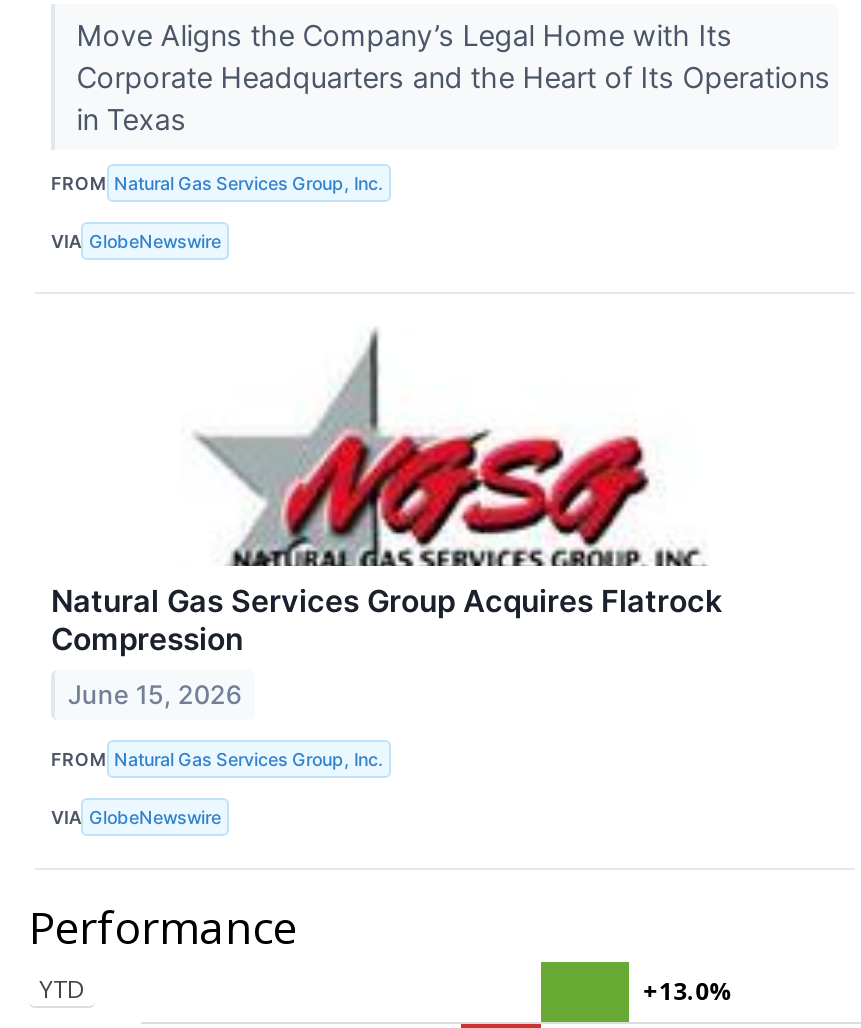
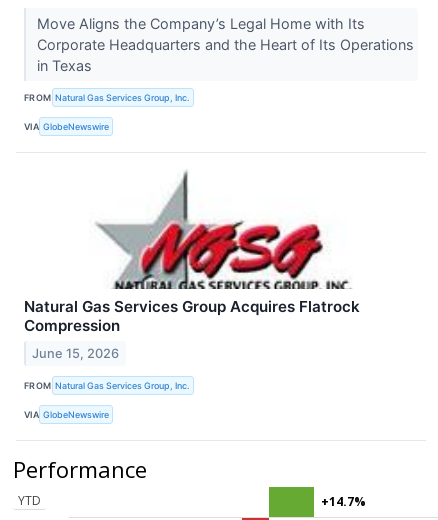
- +13.0%
+ +14.7%
